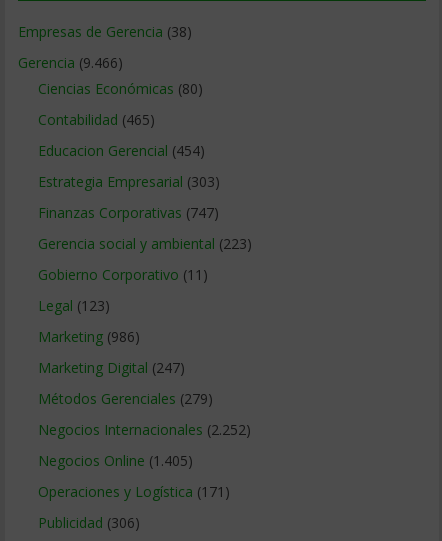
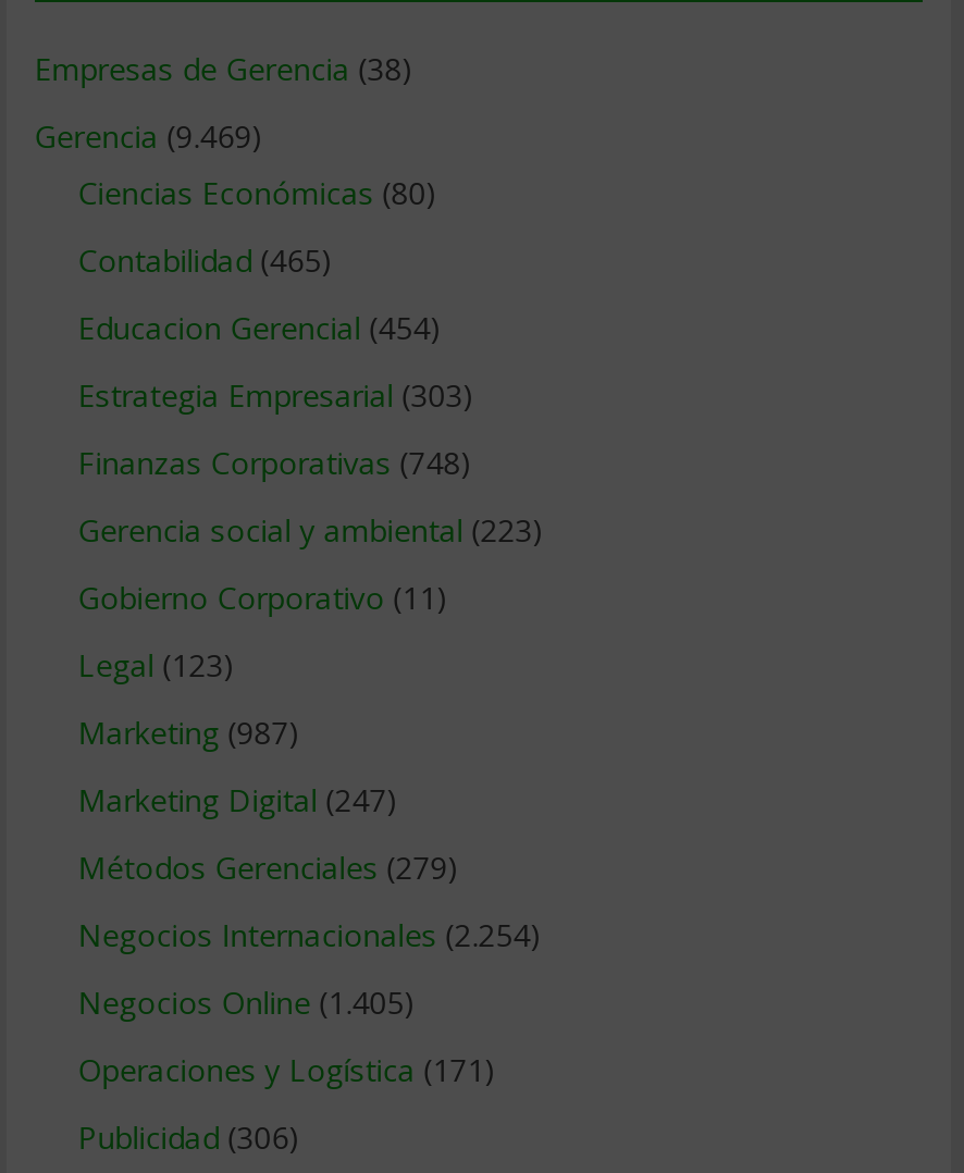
- Gerencia (9.466)
+ Gerencia (9.469)

- Finanzas Corporativas (747)
+ Finanzas Corporativas (748)

- Marketing (986)
+ Marketing (987)

- Negocios Internacionales (2.252)
+ Negocios Internacionales (2.254)
